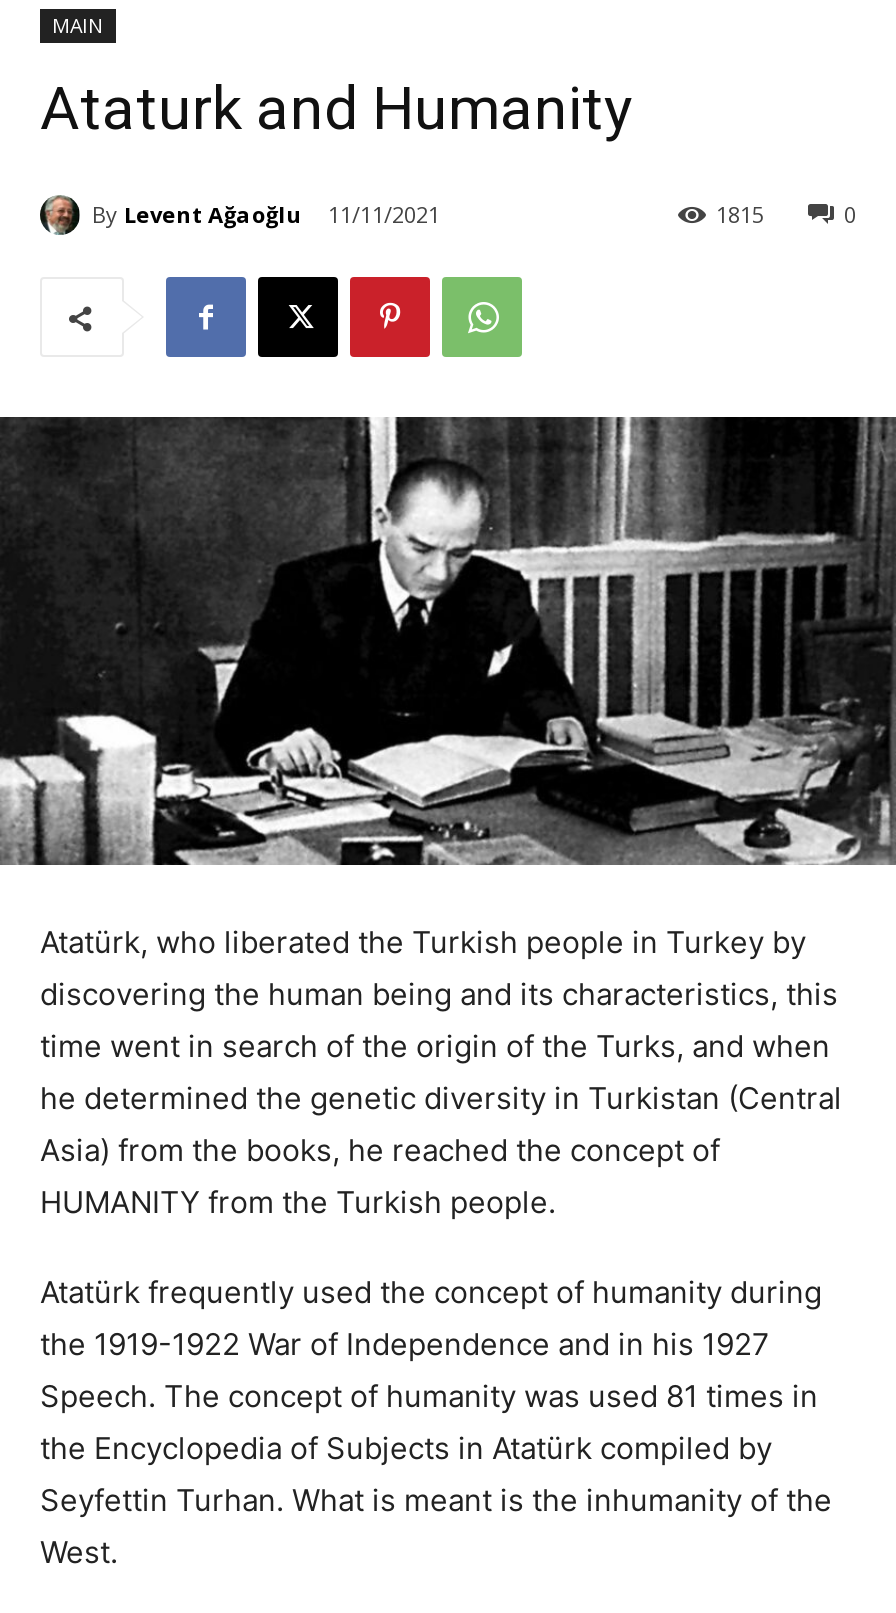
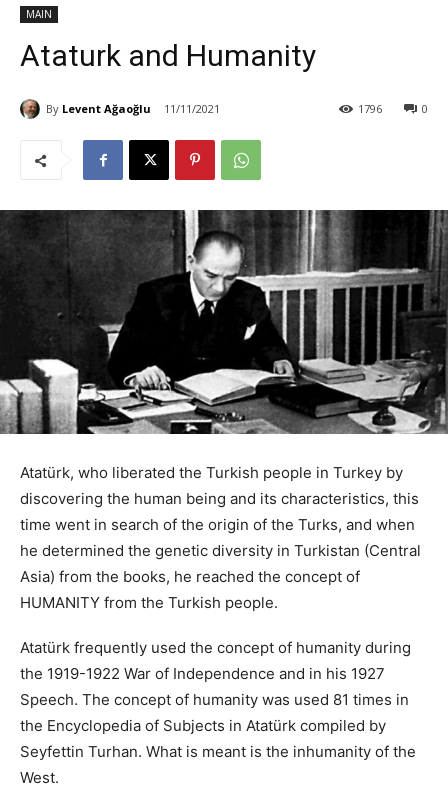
- 1815
+ 1796
